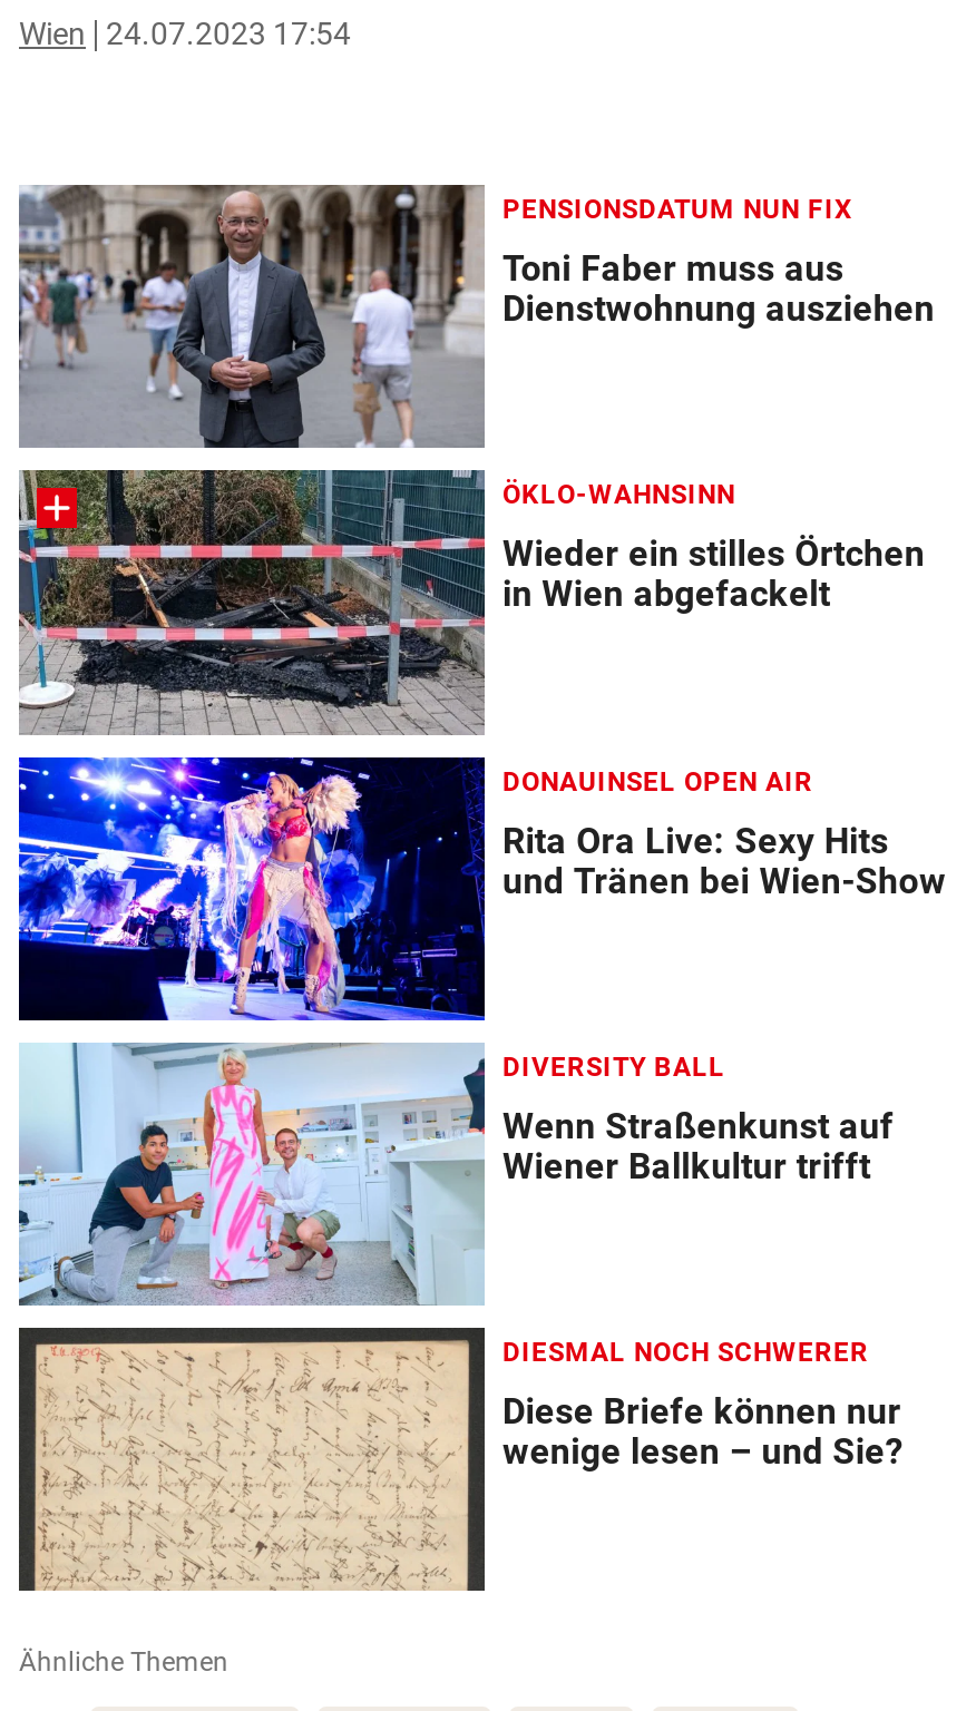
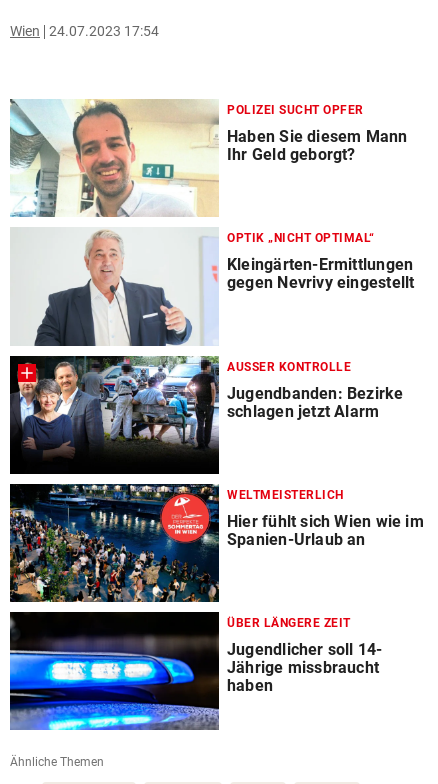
- [image]
- PENSIONSDATUM NUN FIX
+ [image]
+ POLIZEI SUCHT OPFER

- Toni Faber muss aus
- Dienstwohnung ausziehen
+ Haben Sie diesem Mann
+ Ihr Geld geborgt?

- [image]
- ÖKLO-WAHNSINN
+ [image]
+ OPTIK „NICHT OPTIMAL“

- Wieder ein stilles Örtchen
- in Wien abgefackelt
+ Kleingärten-Ermittlungen
+ gegen Nevrivy eingestellt

- [image]
- DONAUINSEL OPEN AIR
+ [image]
+ AUSSER KONTROLLE

- Rita Ora Live: Sexy Hits
- und Tränen bei Wien-Show
+ Jugendbanden: Bezirke
+ schlagen jetzt Alarm

- [image]
- DIVERSITY BALL
+ [image]
+ WELTMEISTERLICH

- Wenn Straßenkunst auf
- Wiener Ballkultur trifft
+ Hier fühlt sich Wien wie im
+ Spanien-Urlaub an

- [image]
- DIESMAL NOCH SCHWERER
+ [image]
+ ÜBER LÄNGERE ZEIT

- Diese Briefe können nur
- wenige lesen – und Sie?
+ Jugendlicher soll 14-
+ Jährige missbraucht
+ haben
